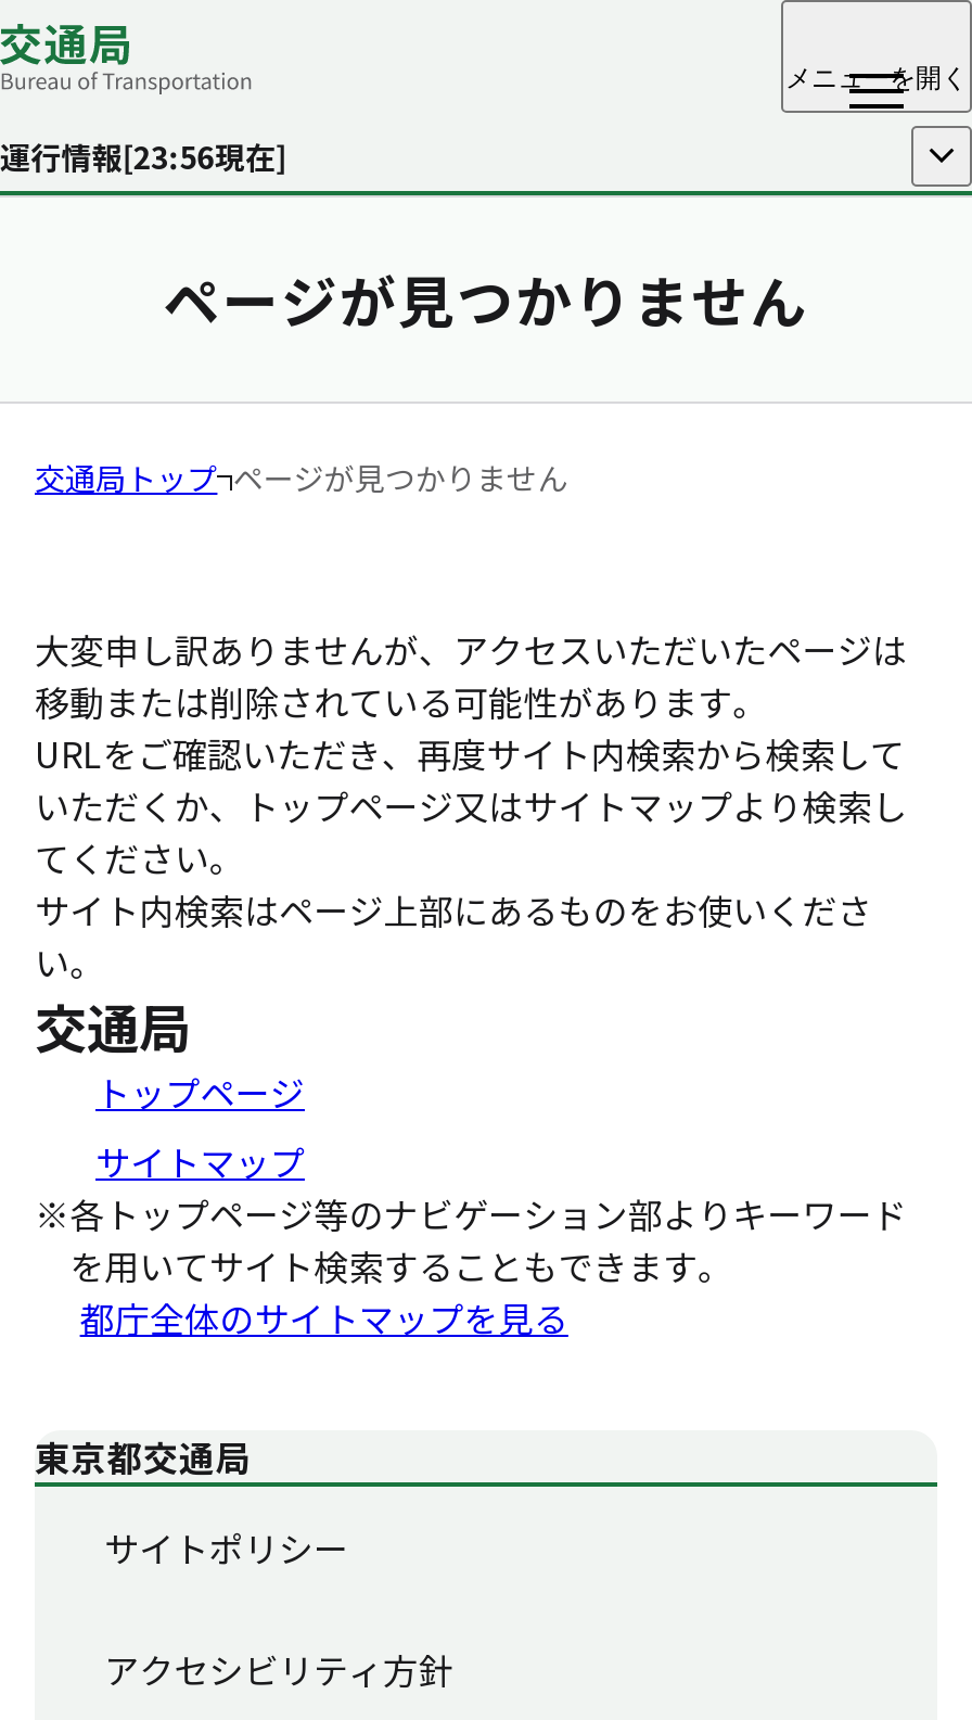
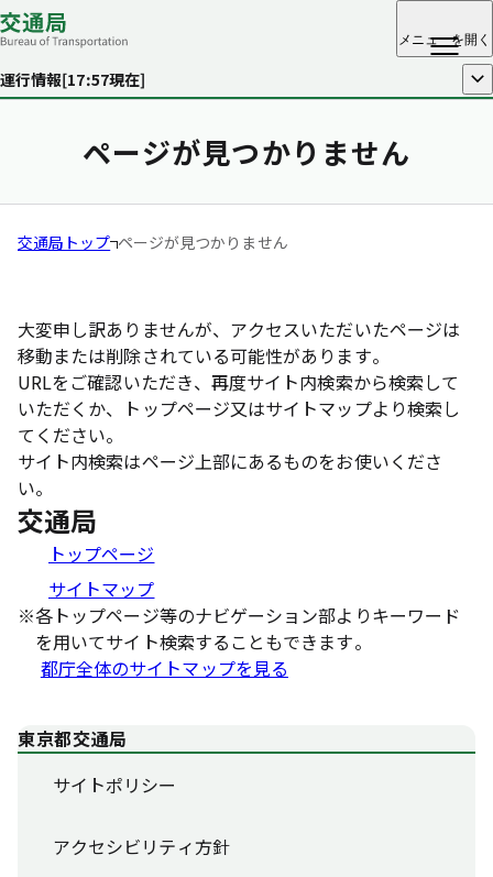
- 運行情報[23:56現在]
+ 運行情報[17:57現在]
